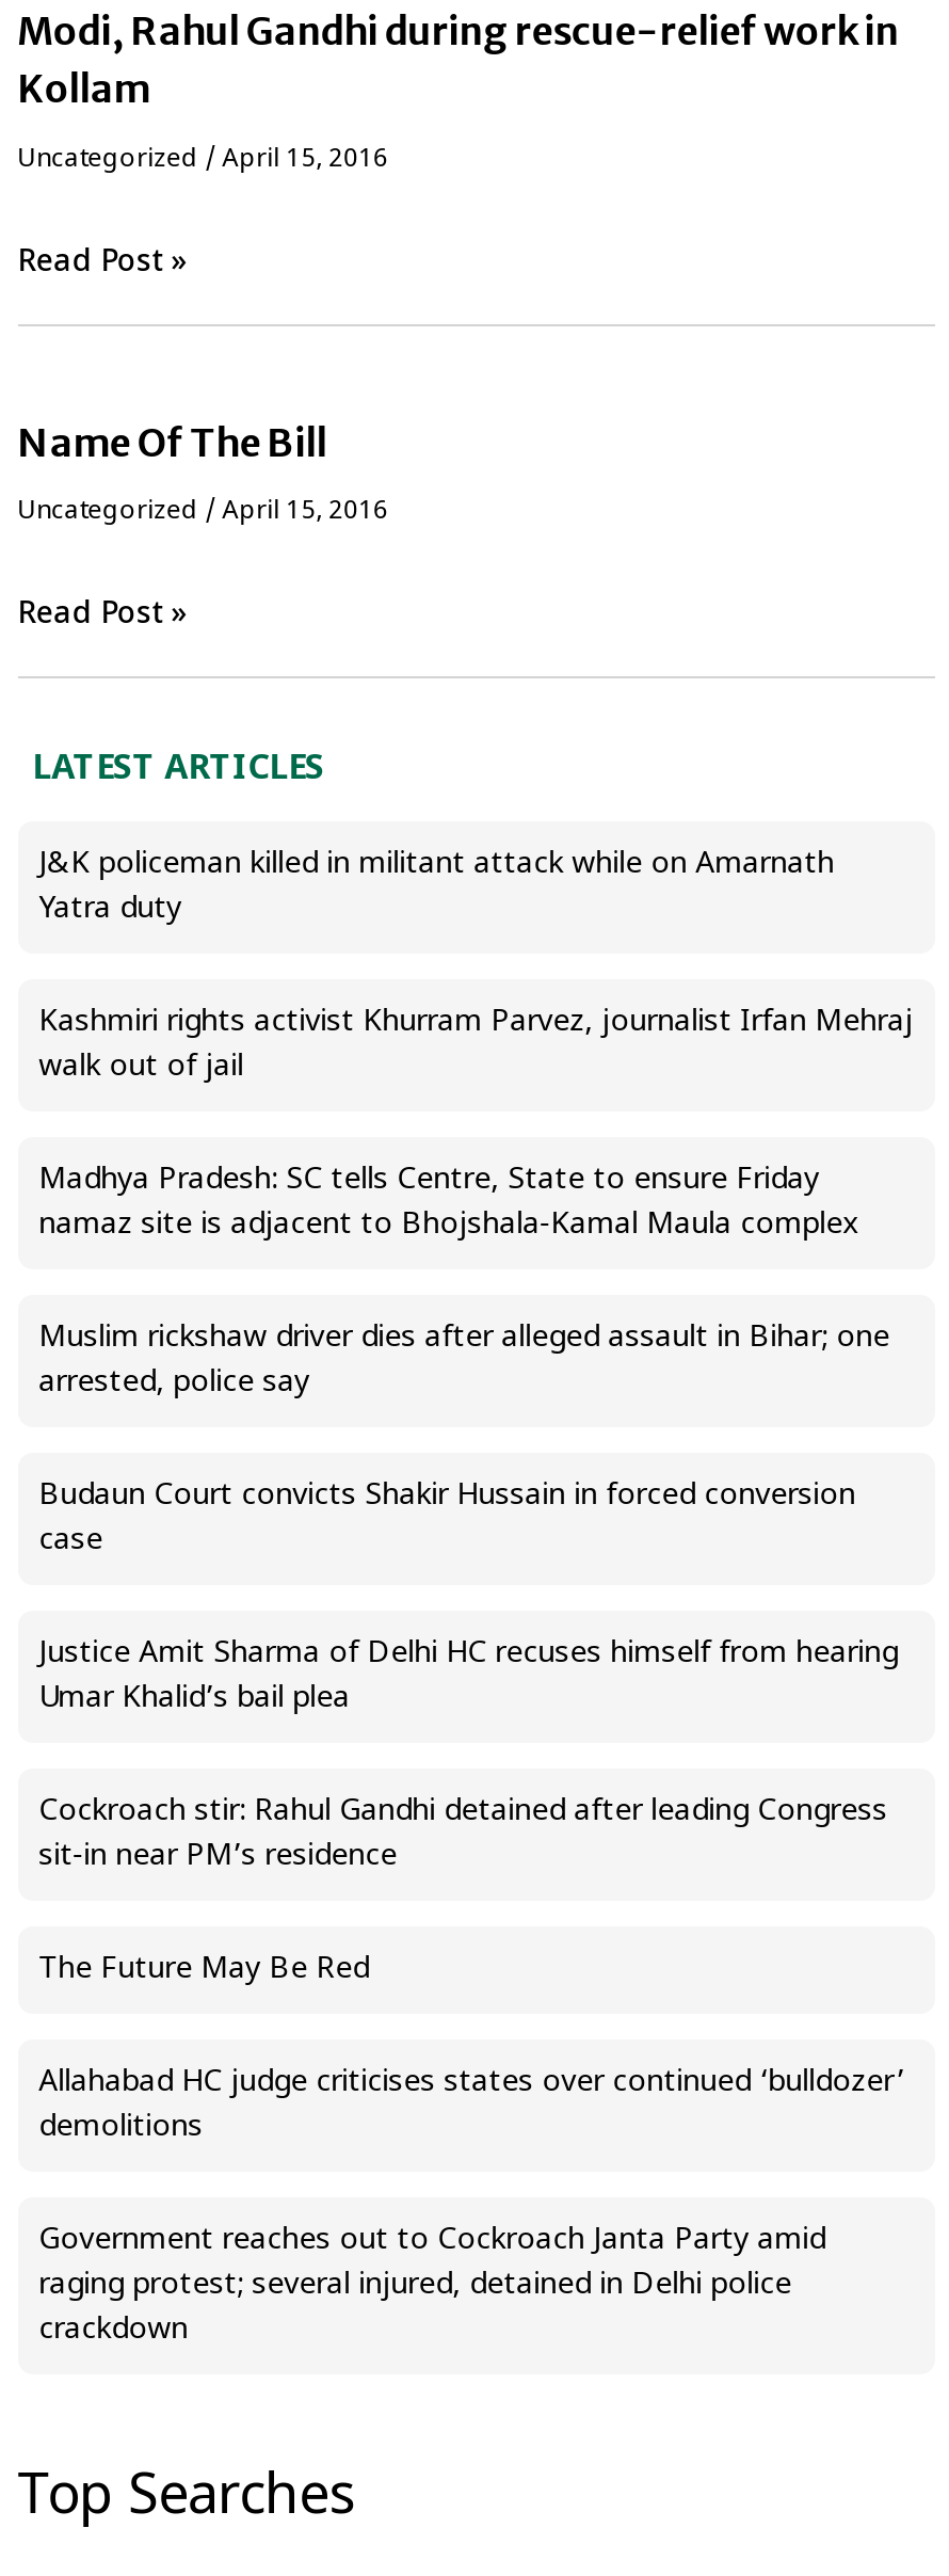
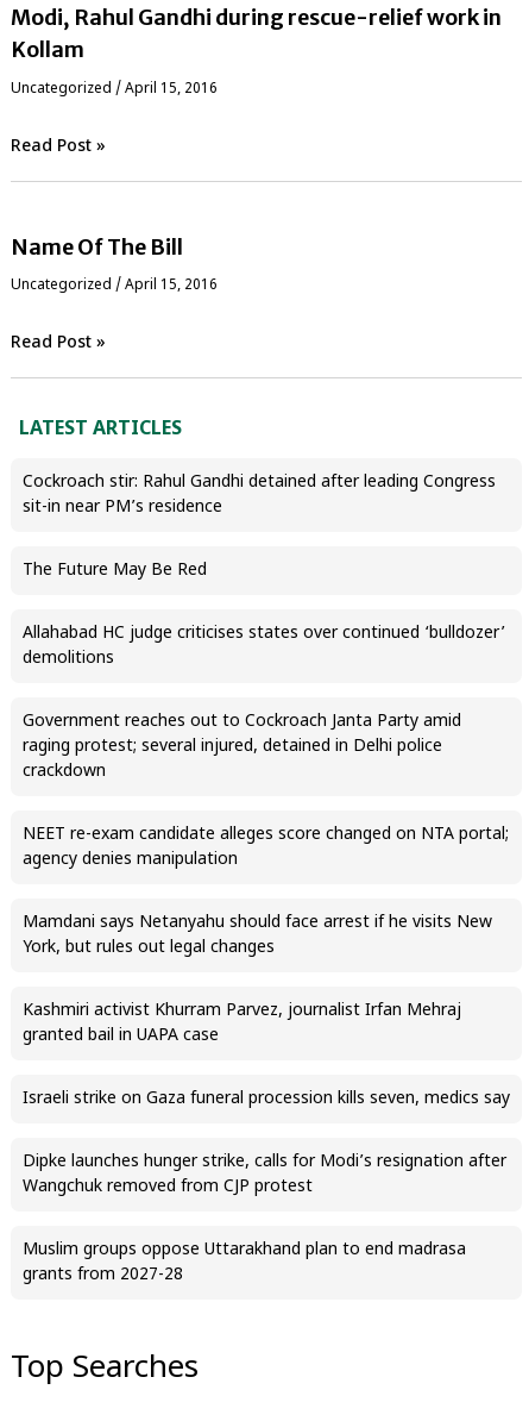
- J&K policeman killed in militant attack while on Amarnath
- Yatra duty
- Kashmiri rights activist Khurram Parvez, journalist Irfan Mehraj
- walk out of jail
- Madhya Pradesh: SC tells Centre, State to ensure Friday
- namaz site is adjacent to Bhojshala-Kamal Maula complex
- Muslim rickshaw driver dies after alleged assault in Bihar; one
- arrested, police say
- Budaun Court convicts Shakir Hussain in forced conversion
- case
- Justice Amit Sharma of Delhi HC recuses himself from hearing
- Umar Khalid’s bail plea

moved up: Cockroach stir: Rahul Gandhi detained after leading Congress | sit-in near PM’s residence | The Future May Be Red | Allahabad HC judge criticises states over continued ‘bulldozer’ | demolitions | Government reaches out to Cockroach Janta Party amid | raging protest; several injured, detained in Delhi police | crackdown

+ NEET re-exam candidate alleges score changed on NTA portal;
+ agency denies manipulation
+ Mamdani says Netanyahu should face arrest if he visits New
+ York, but rules out legal changes
+ Kashmiri activist Khurram Parvez, journalist Irfan Mehraj
+ granted bail in UAPA case
+ Israeli strike on Gaza funeral procession kills seven, medics say
+ Dipke launches hunger strike, calls for Modi’s resignation after
+ Wangchuk removed from CJP protest
+ Muslim groups oppose Uttarakhand plan to end madrasa
+ grants from 2027-28
